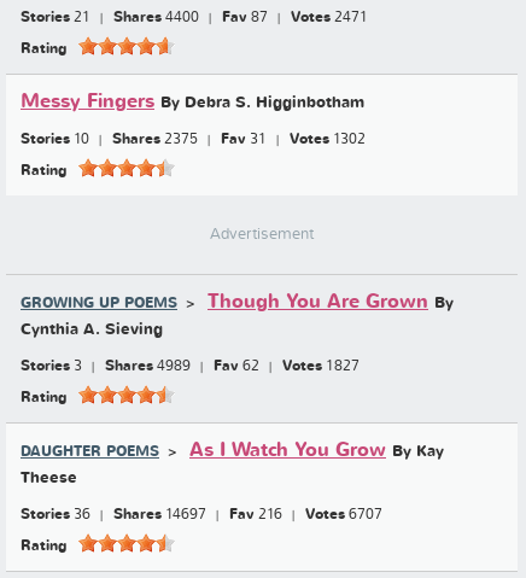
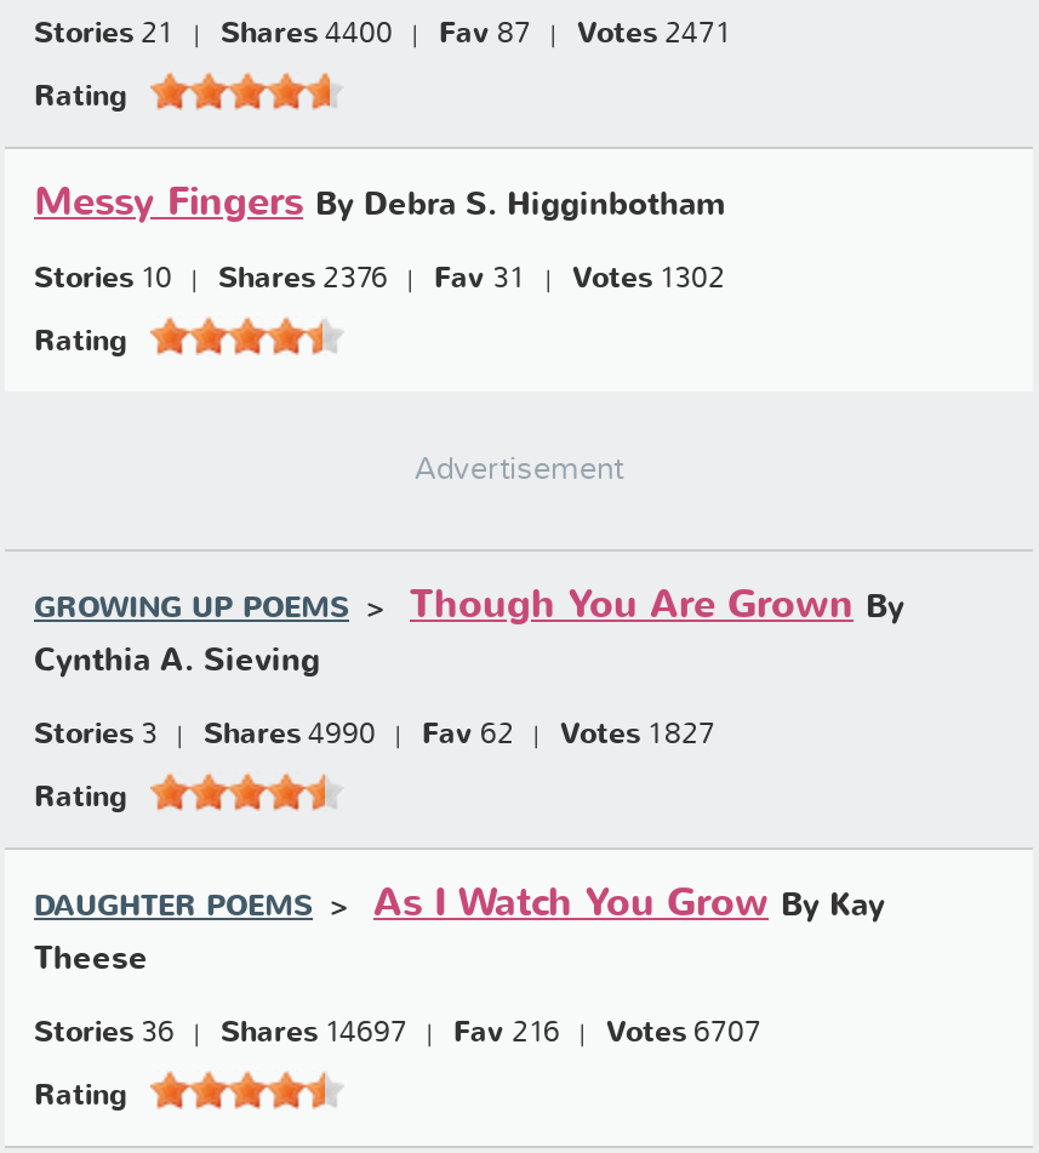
- Stories 10 Shares 2375 Fav 31 Votes 1302
+ Stories 10 Shares 2376 Fav 31 Votes 1302

- Stories 3 Shares 4989 Fav 62 Votes 1827
+ Stories 3 Shares 4990 Fav 62 Votes 1827
